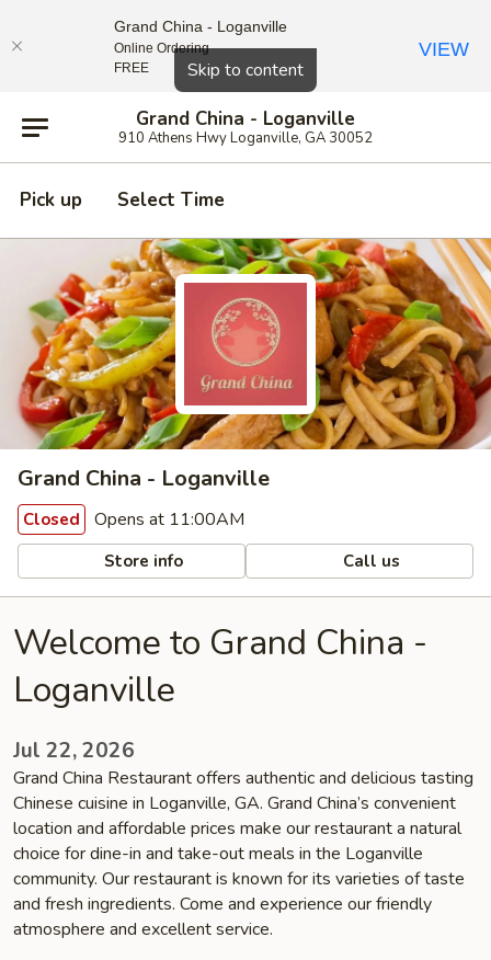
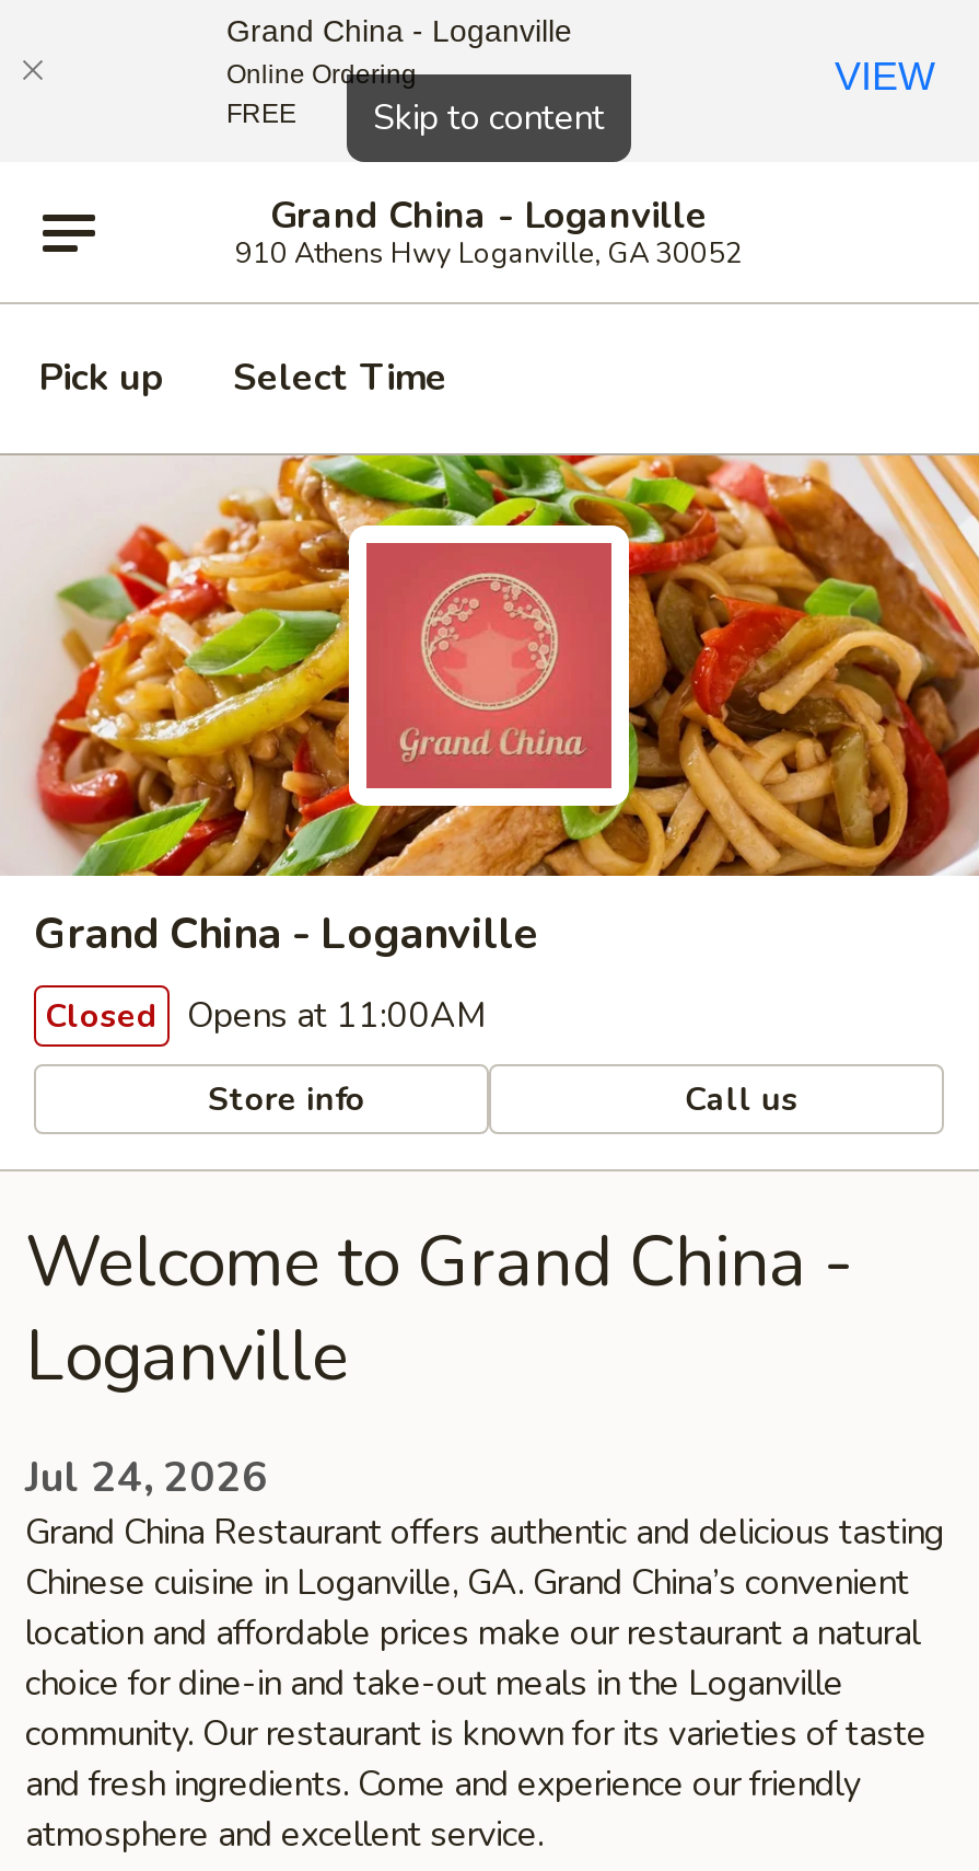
- Jul 22, 2026
+ Jul 24, 2026
